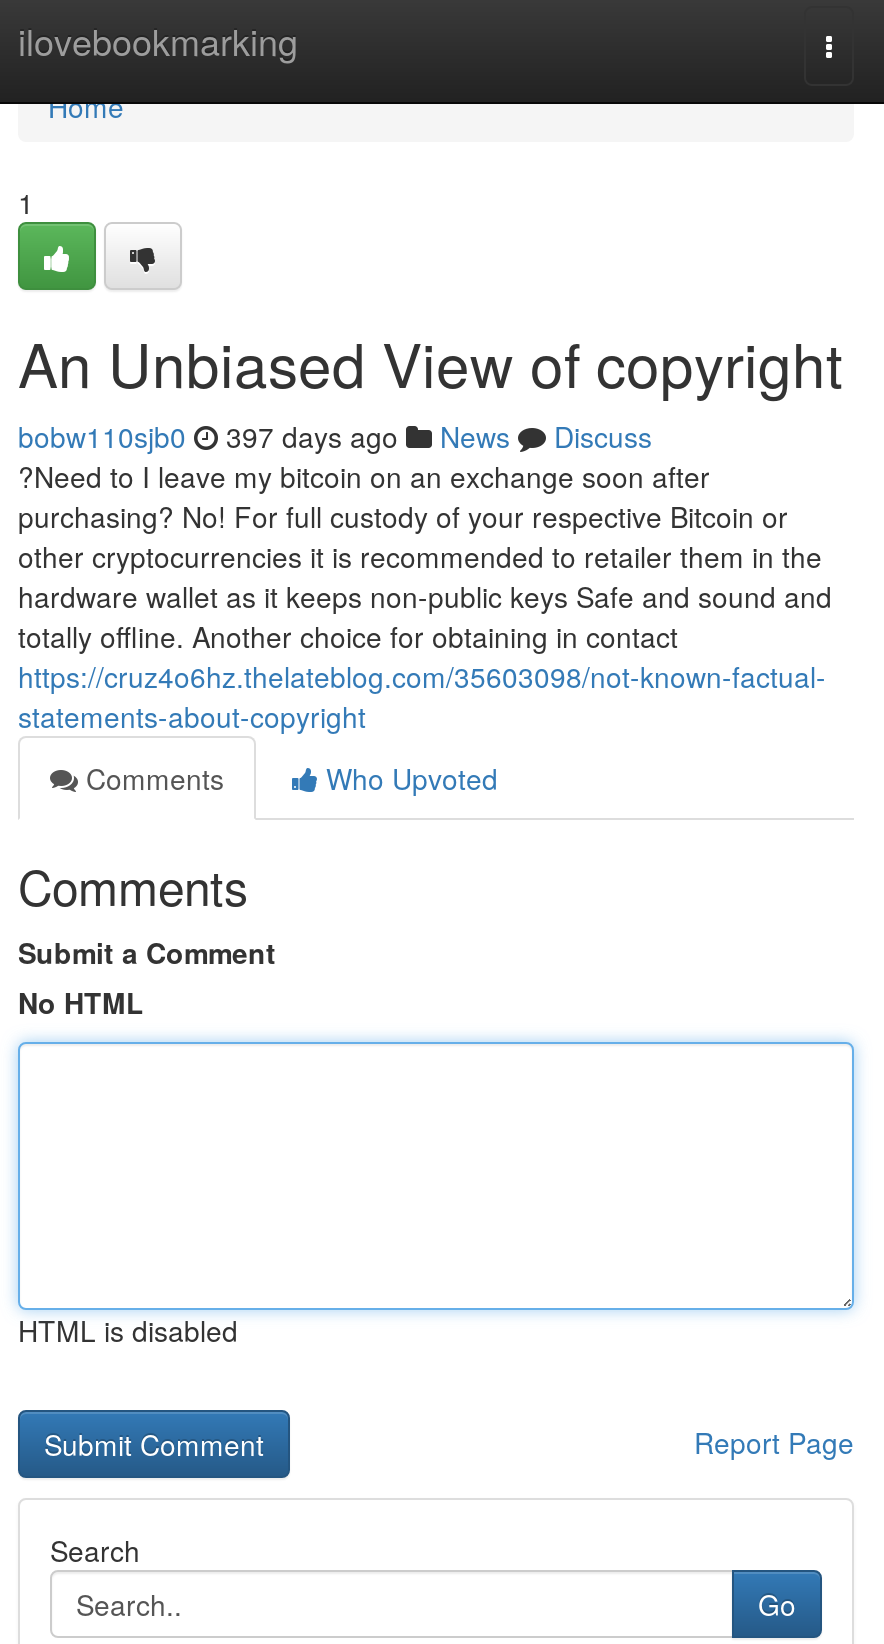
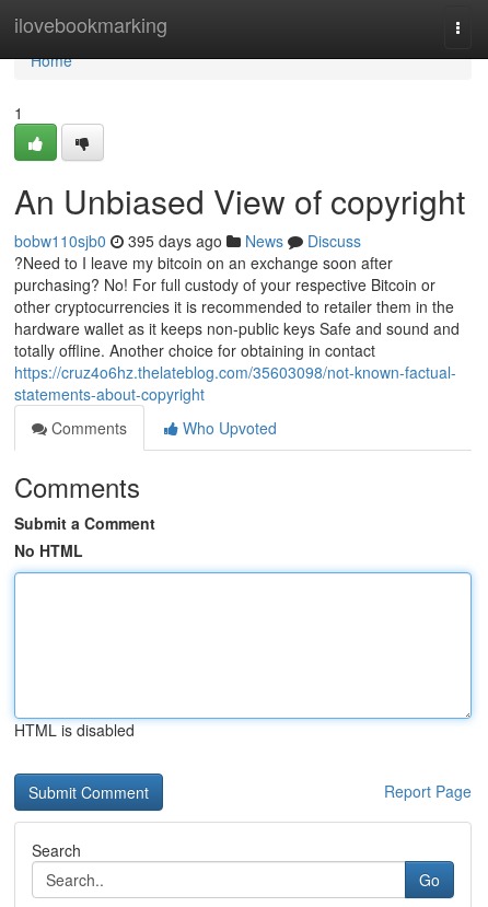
- bobw110sjb0 397 days ago News Discuss
+ bobw110sjb0 395 days ago News Discuss
